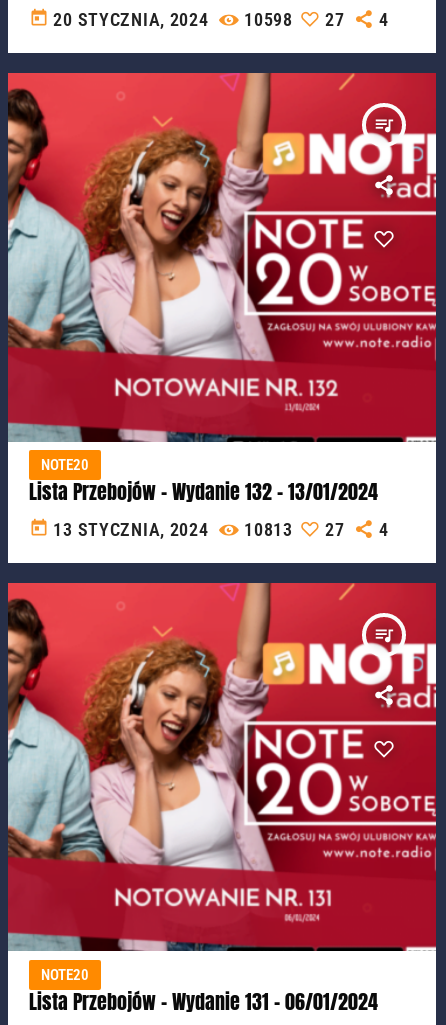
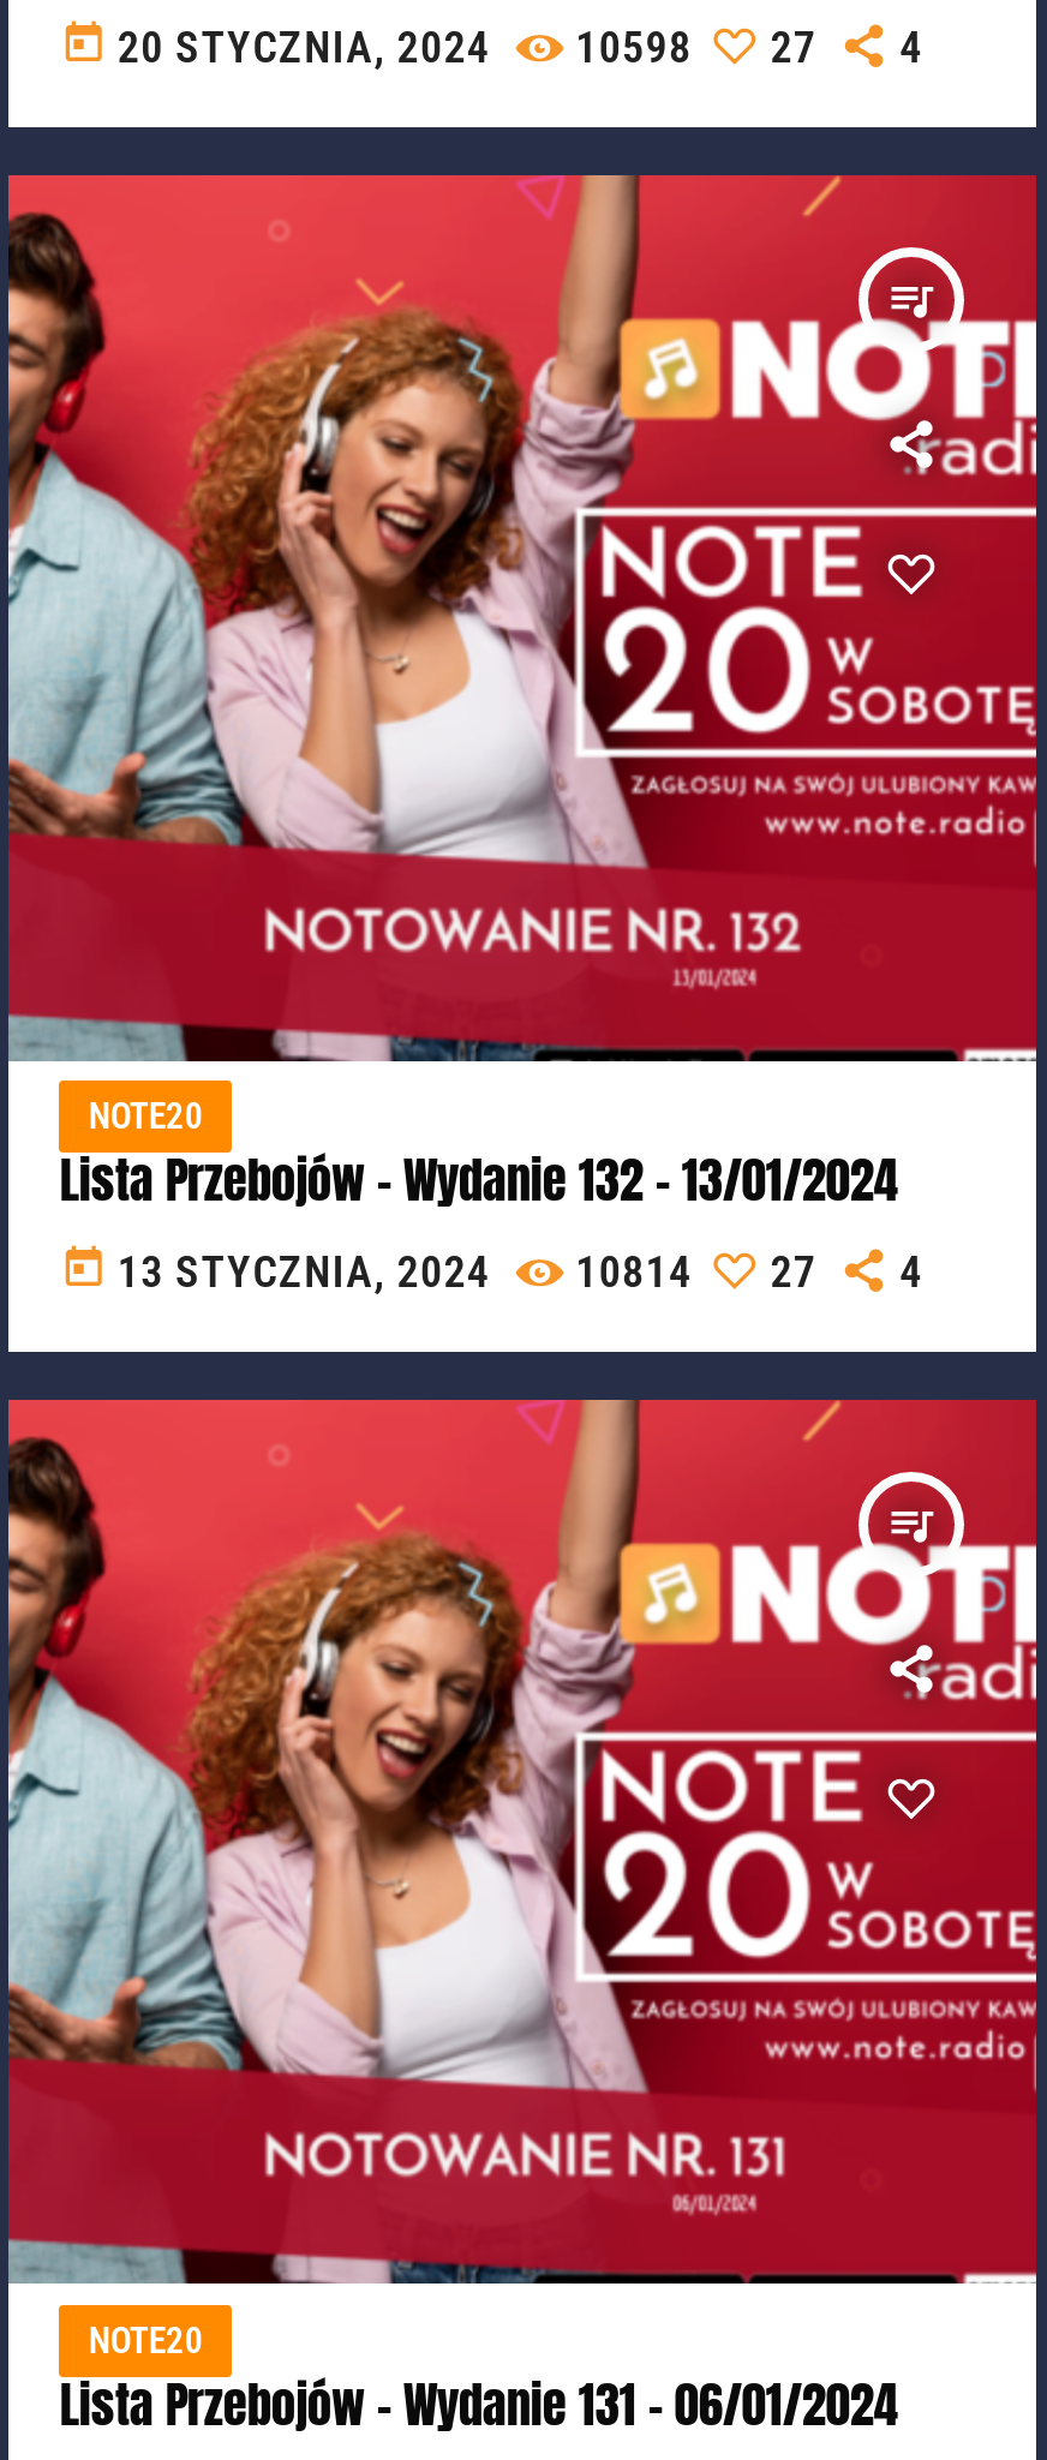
- 10813
+ 10814
